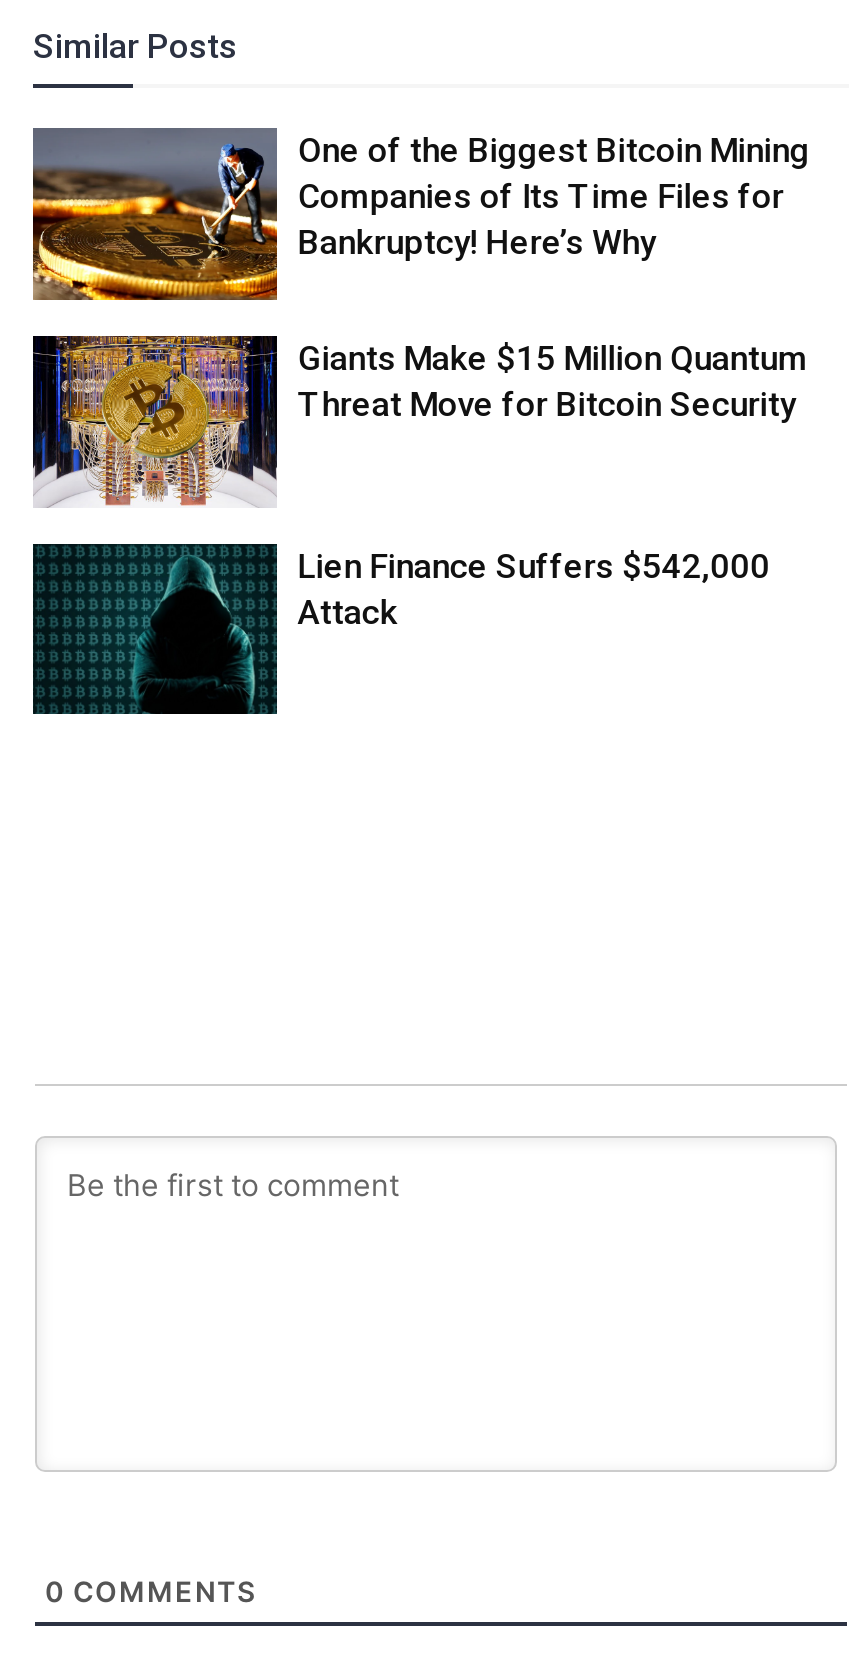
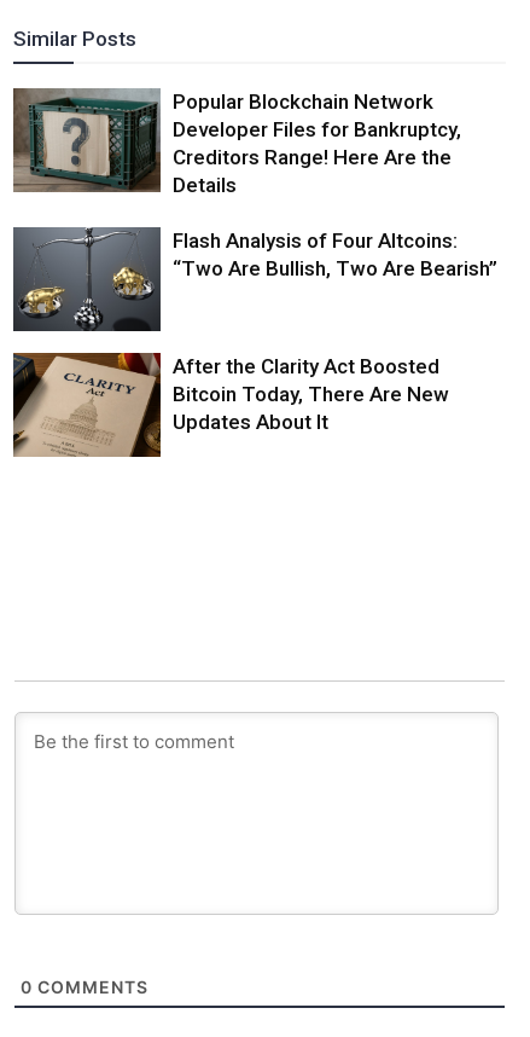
- [image]
- One of the Biggest Bitcoin Mining
- Companies of Its Time Files for
- Bankruptcy! Here’s Why
+ [image]
+ Popular Blockchain Network
+ Developer Files for Bankruptcy,
+ Creditors Range! Here Are the
+ Details

- [image]
- Giants Make $15 Million Quantum
- Threat Move for Bitcoin Security
+ [image]
+ Flash Analysis of Four Altcoins:
+ “Two Are Bullish, Two Are Bearish”

- [image]
- Lien Finance Suffers $542,000
- Attack
+ [image]
+ After the Clarity Act Boosted
+ Bitcoin Today, There Are New
+ Updates About It
